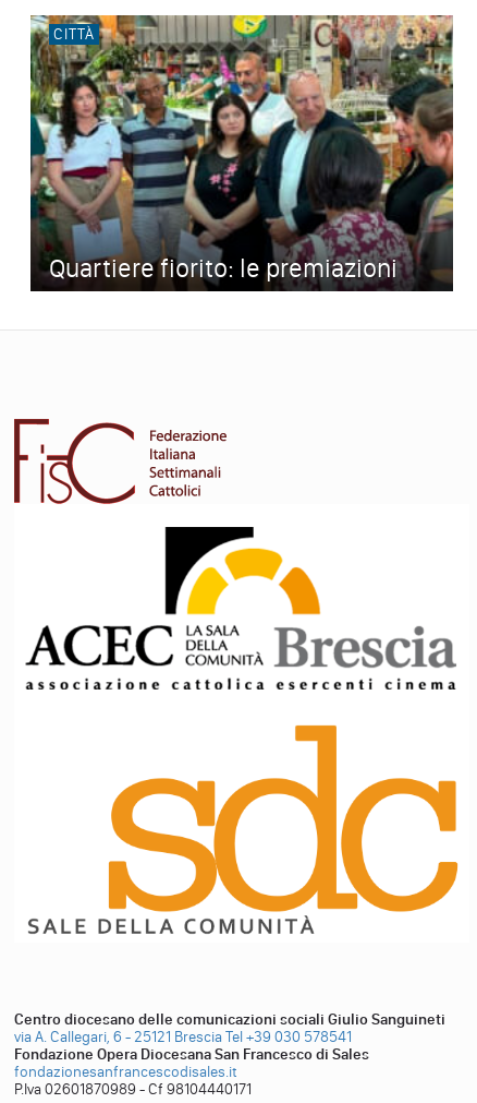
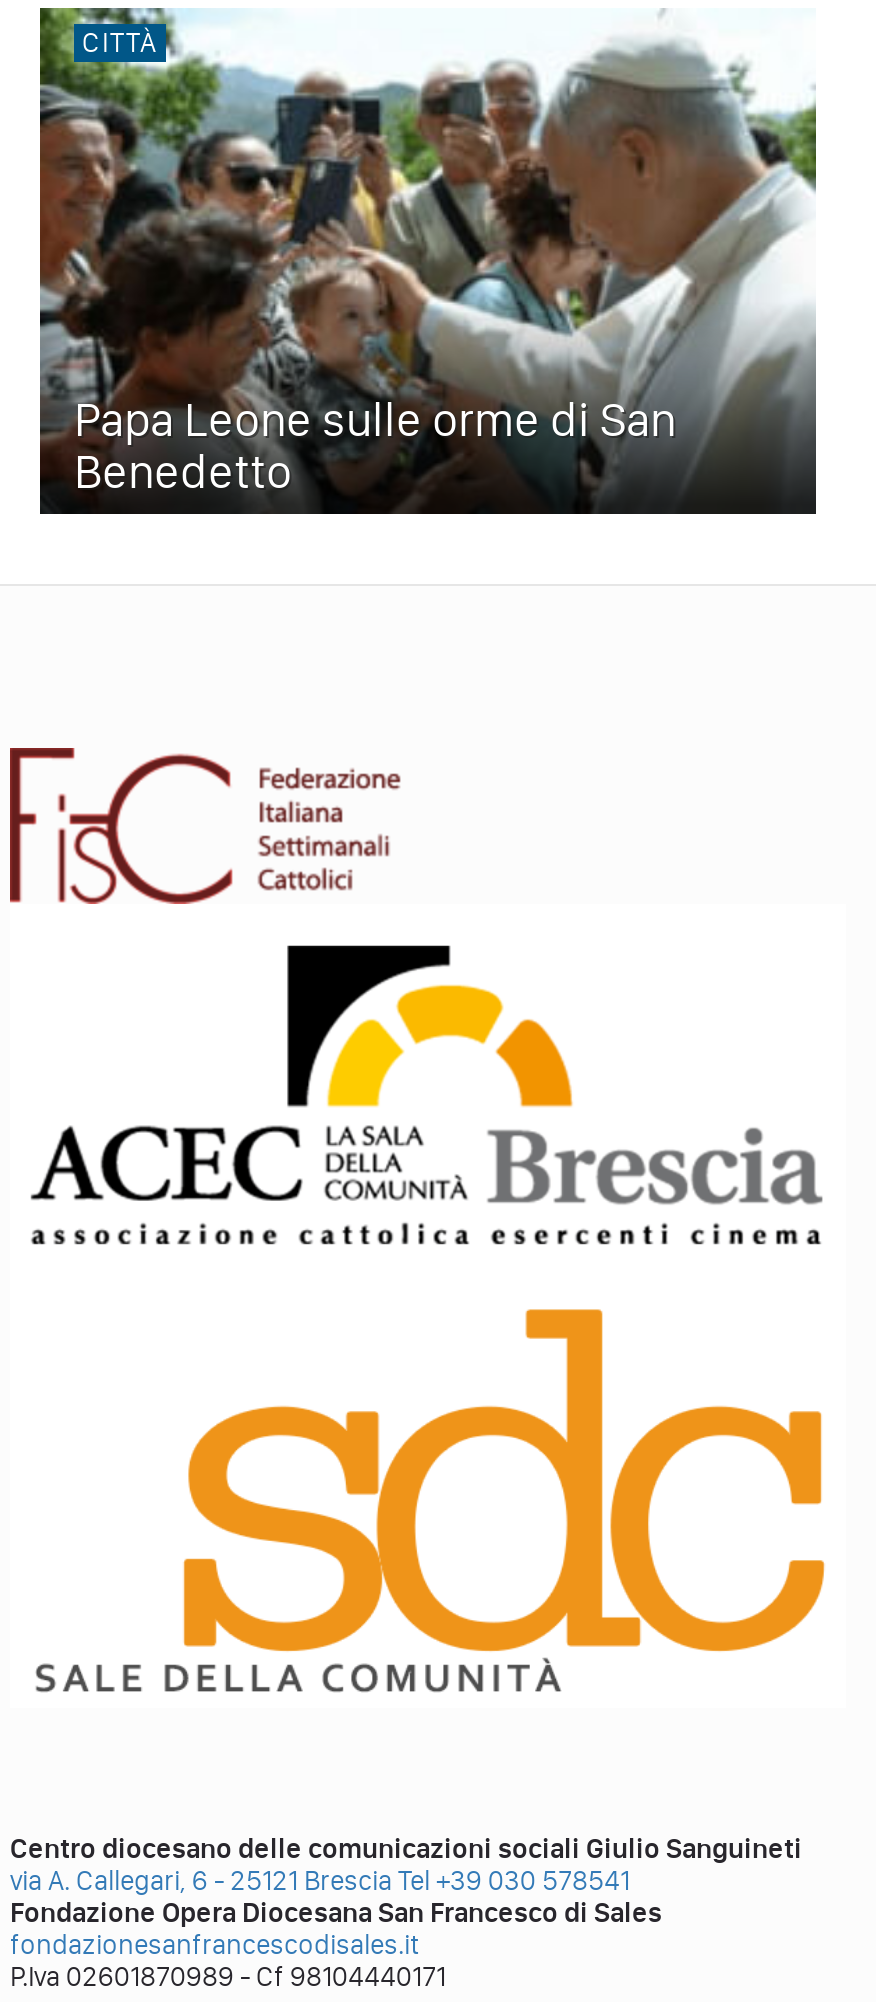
- [image]
- Quartiere fiorito: le premiazioni
+ [image]
+ Papa Leone sulle orme di San
+ Benedetto
